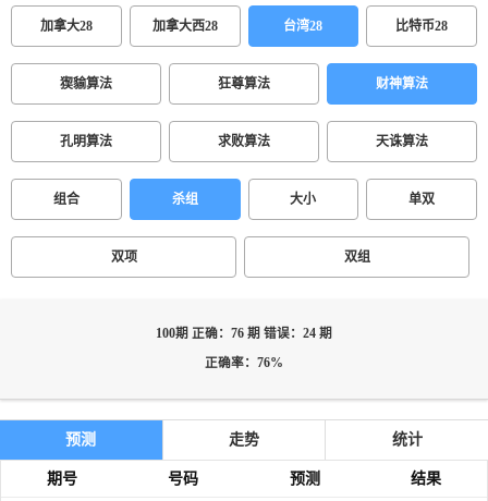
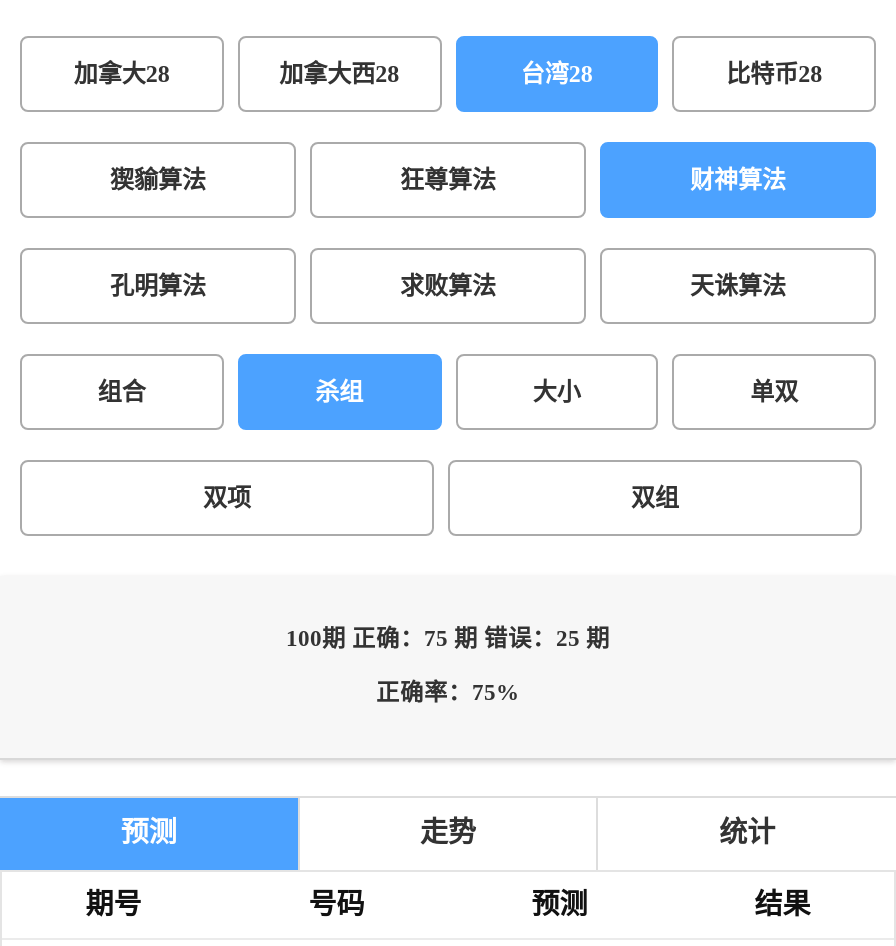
- 100期 正确：76 期 错误：24 期
+ 100期 正确：75 期 错误：25 期

- 正确率：76%
+ 正确率：75%
